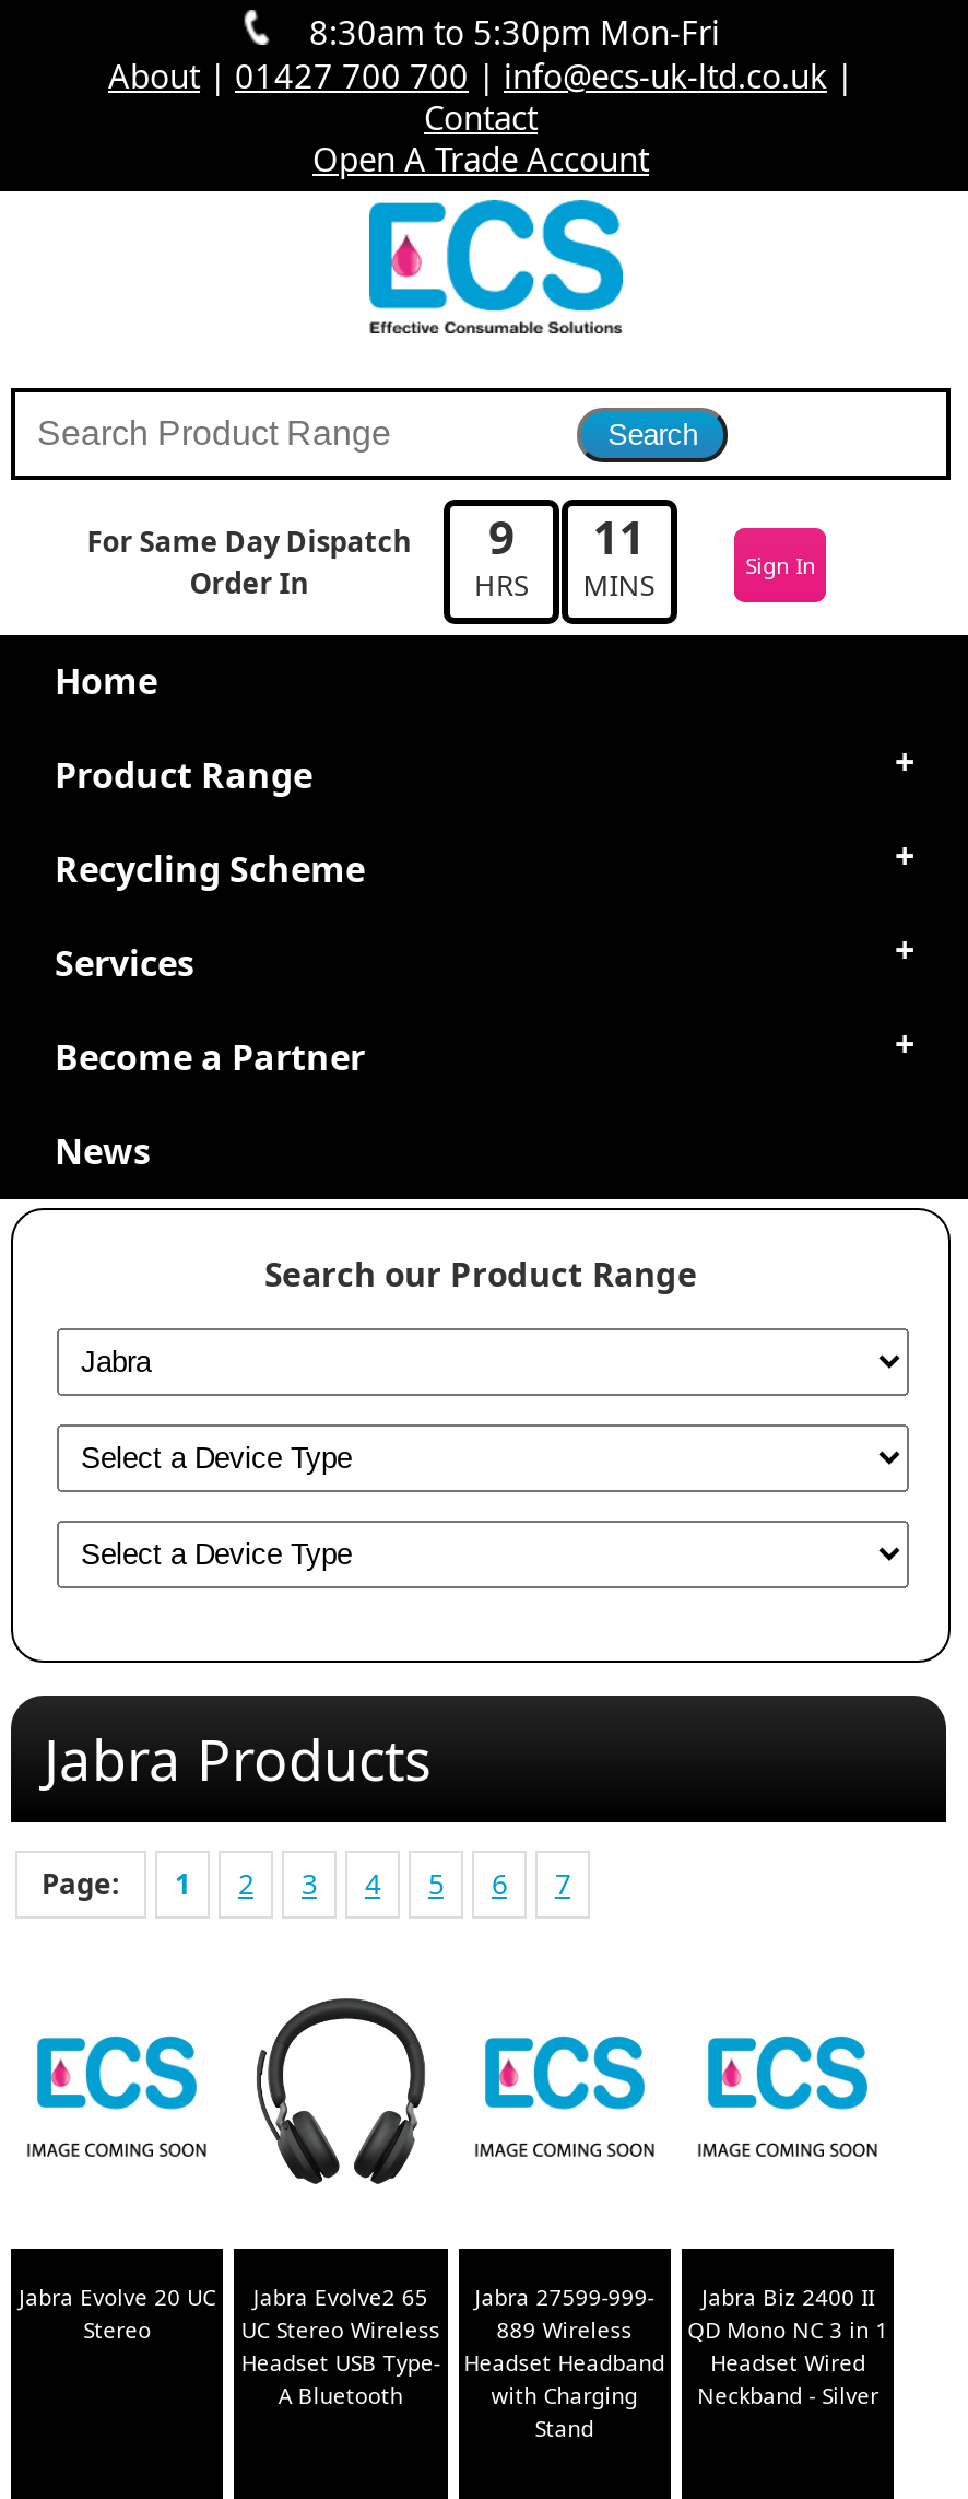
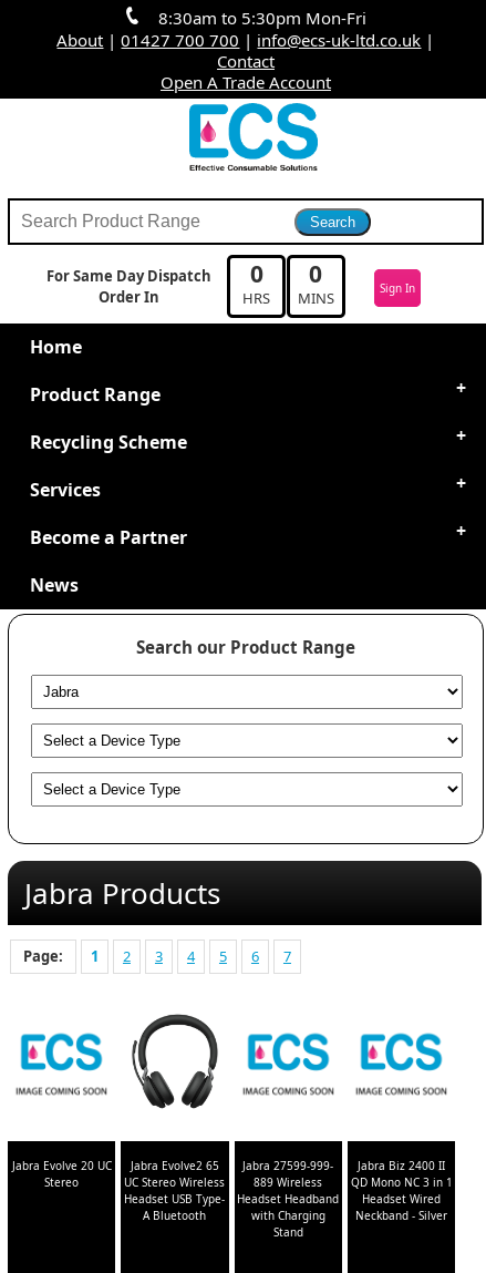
- 9
+ 0

- 11
+ 0
